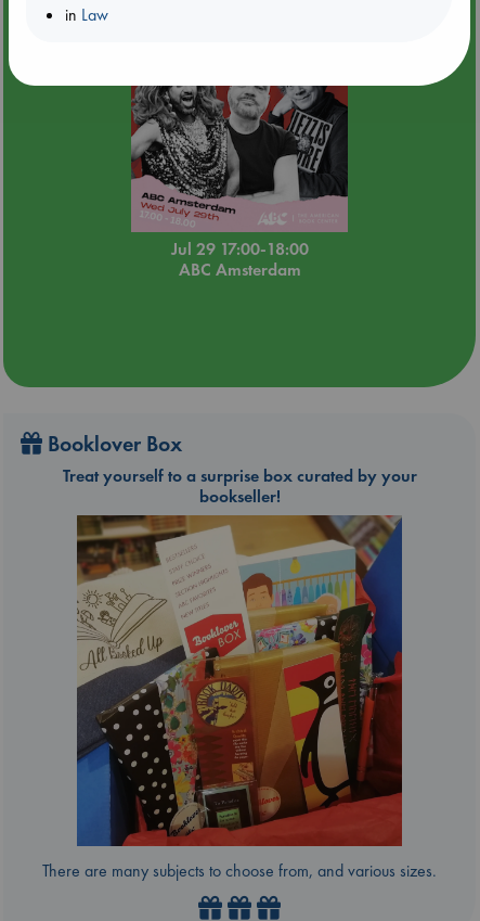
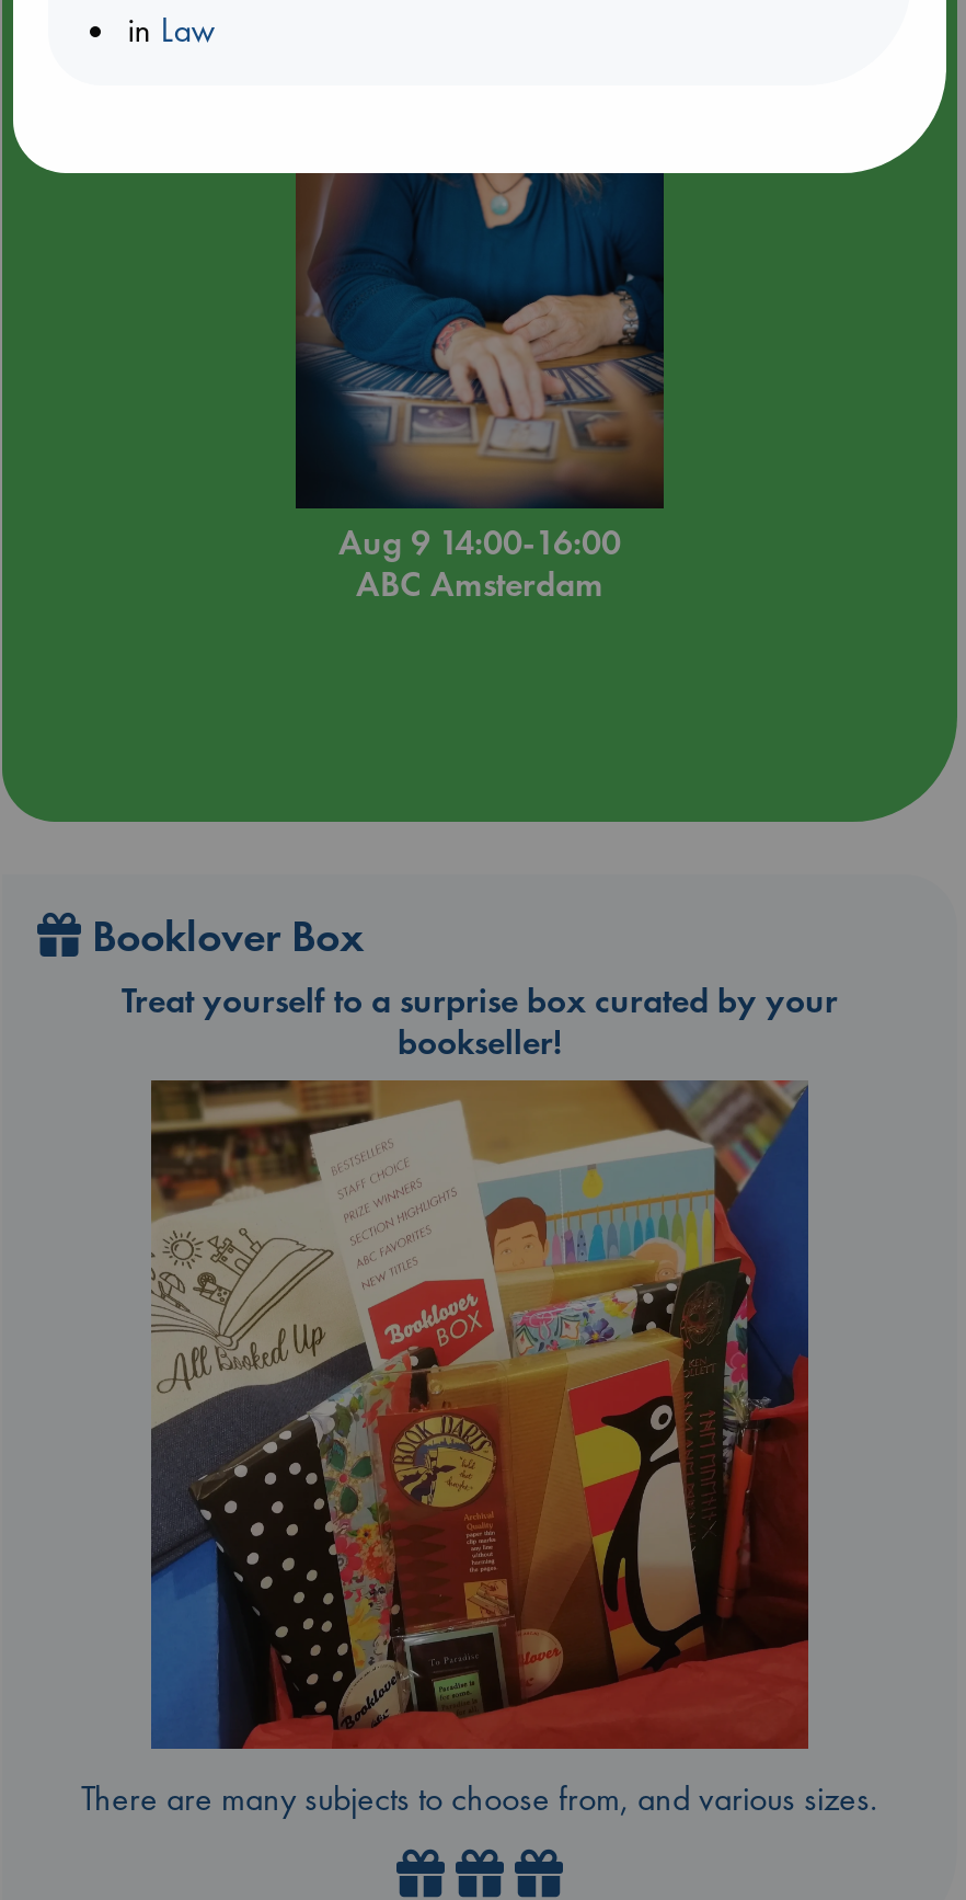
- [image]
- Jul 29 17:00-18:00
+ [image]
+ Aug 9 14:00-16:00
